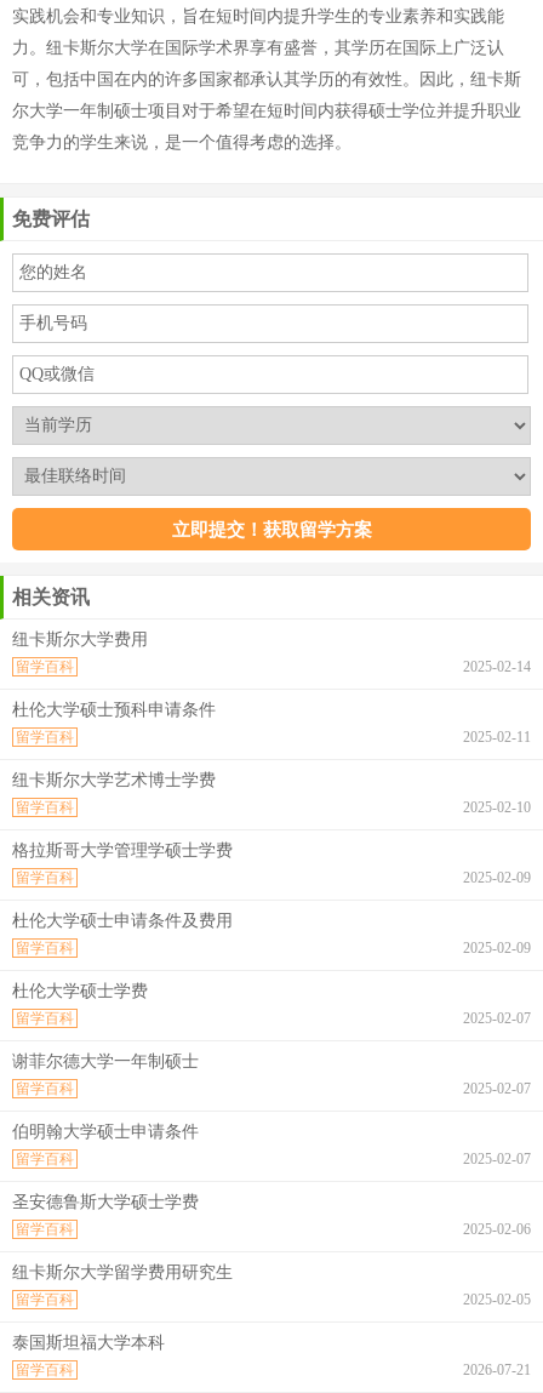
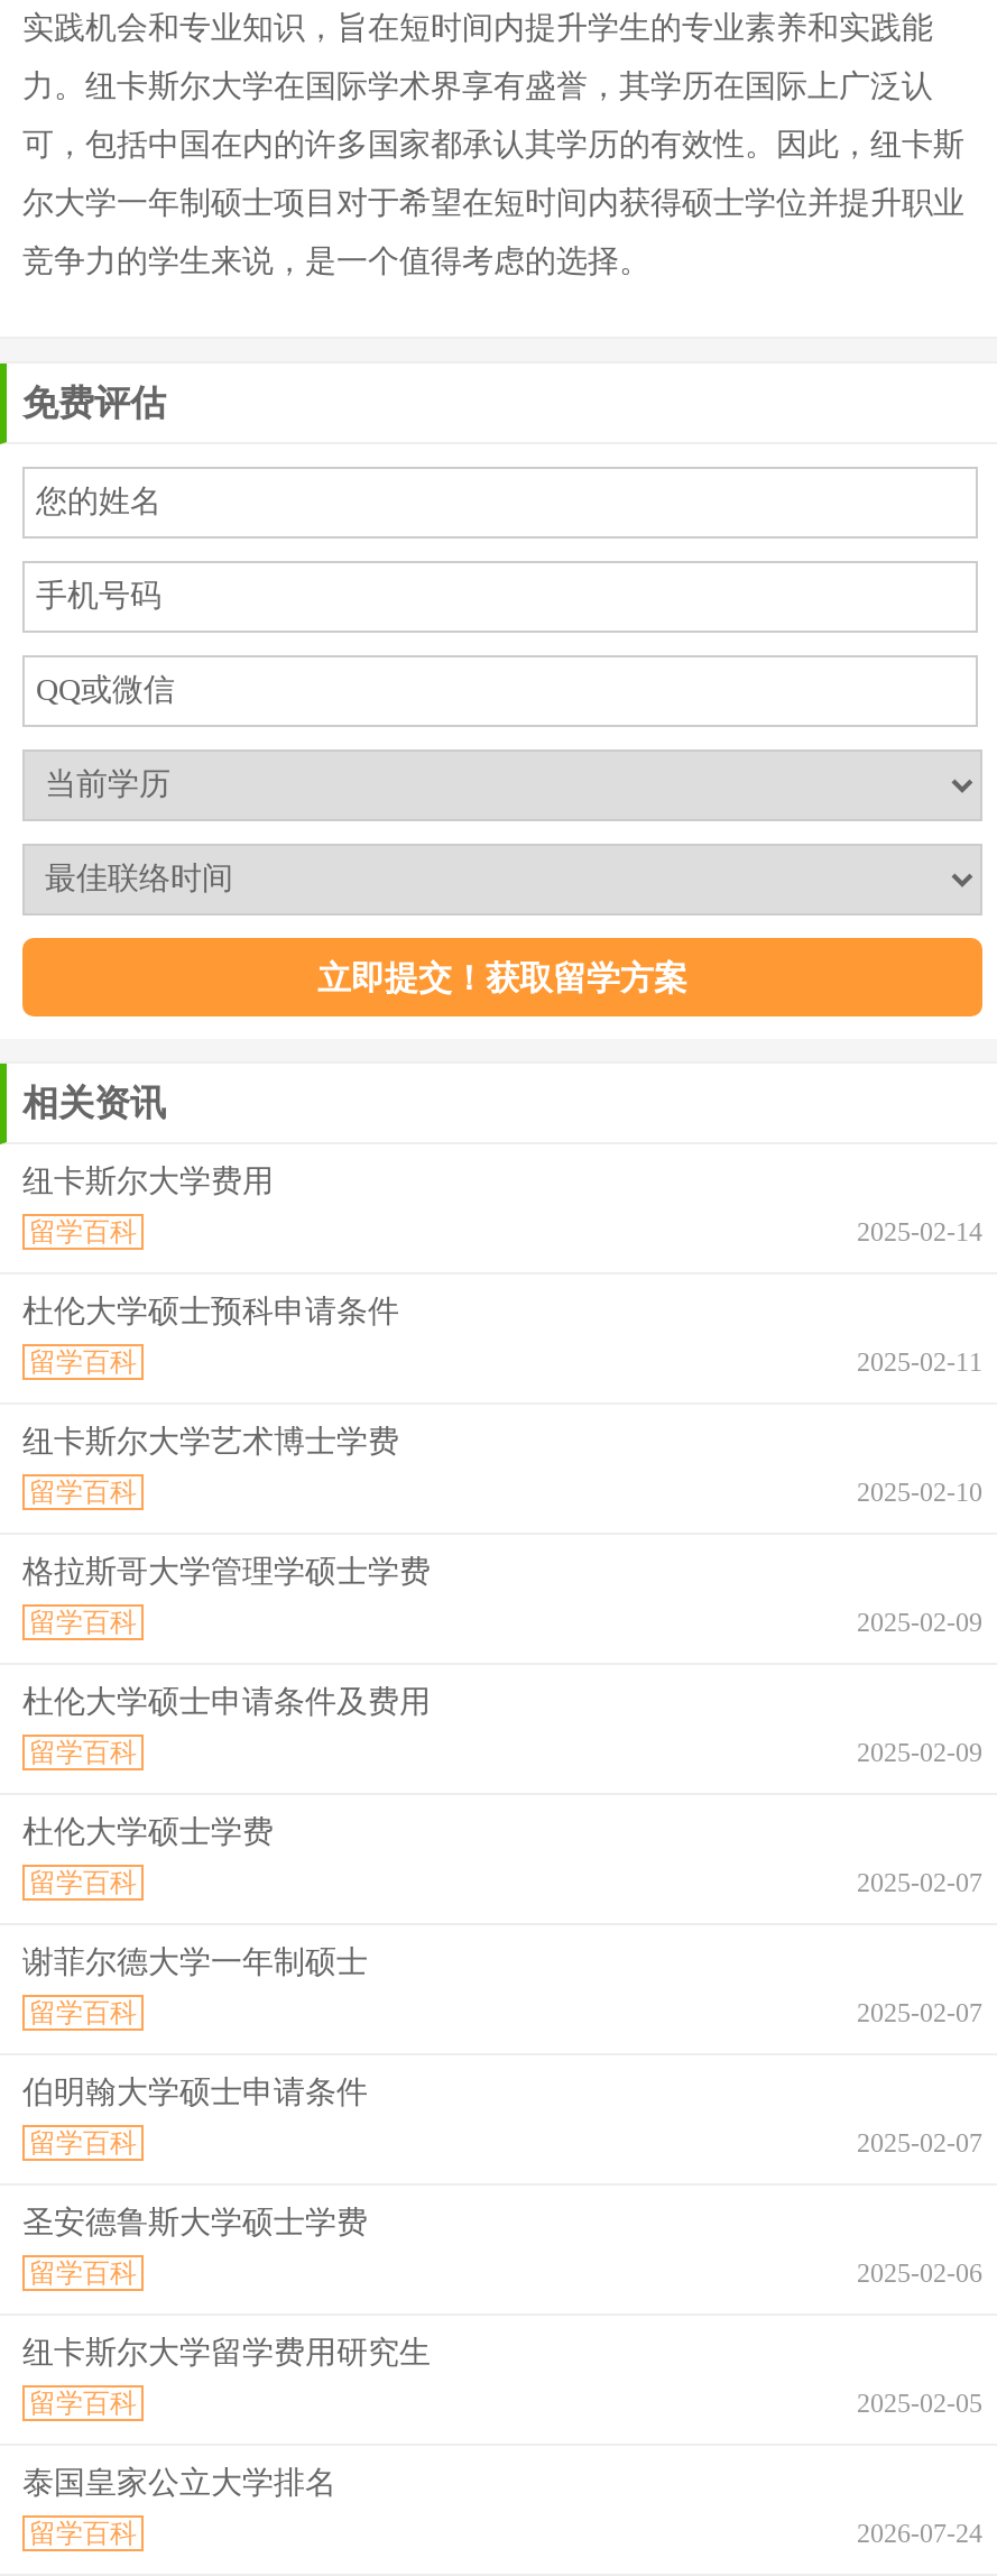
- 泰国斯坦福大学本科
+ 泰国皇家公立大学排名

- 2026-07-21
+ 2026-07-24
